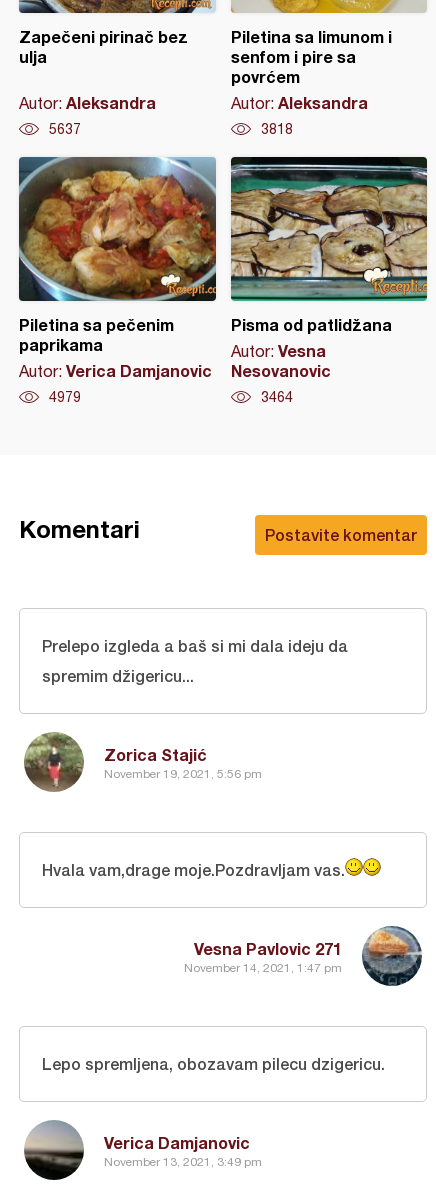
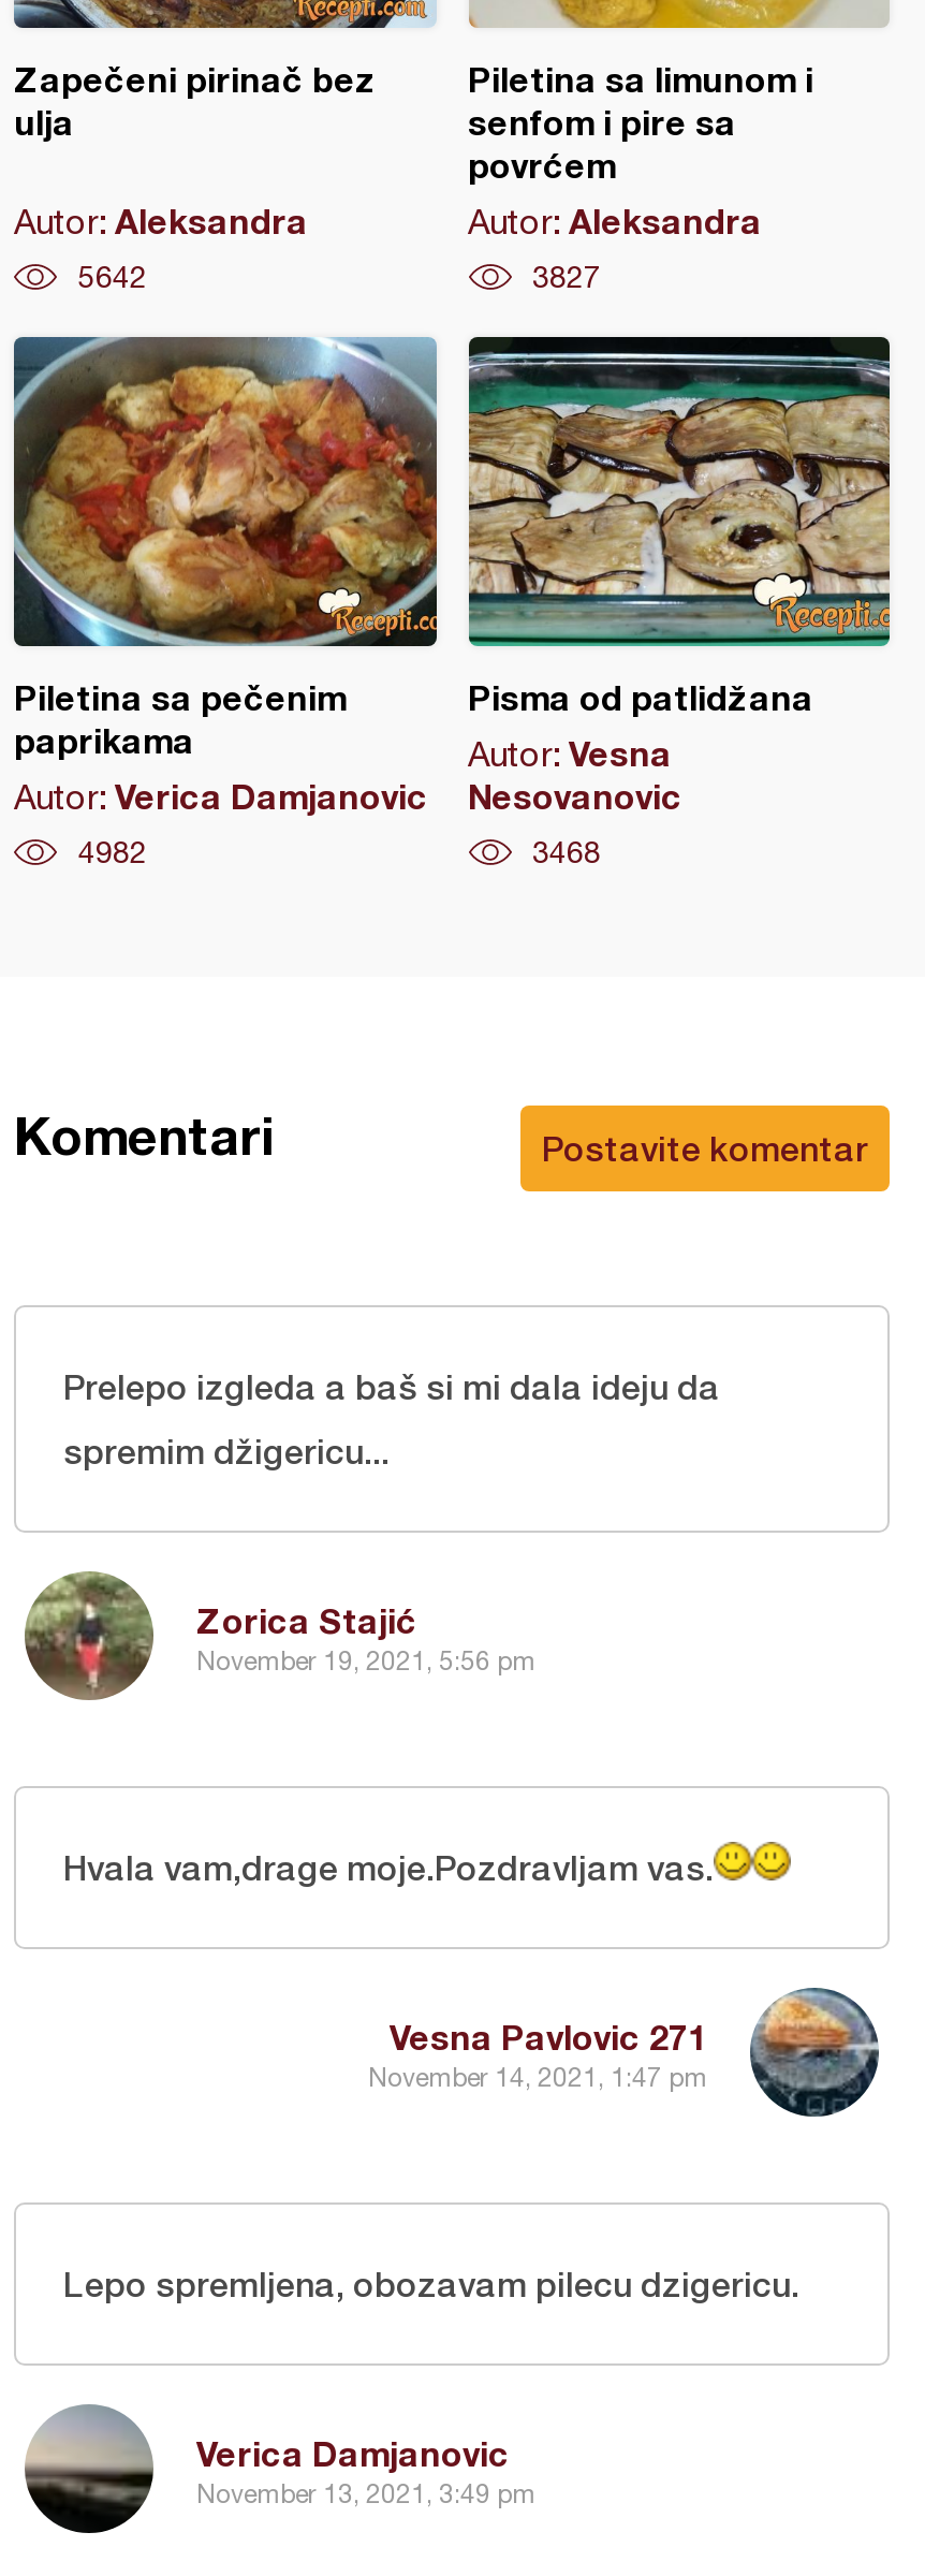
- 5637
+ 5642

- 3818
+ 3827

- 4979
+ 4982

- 3464
+ 3468
